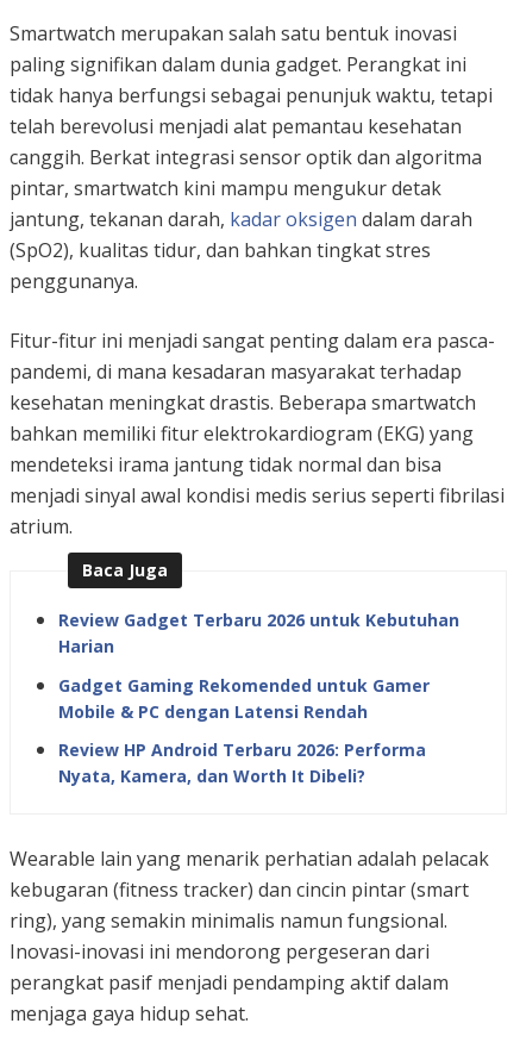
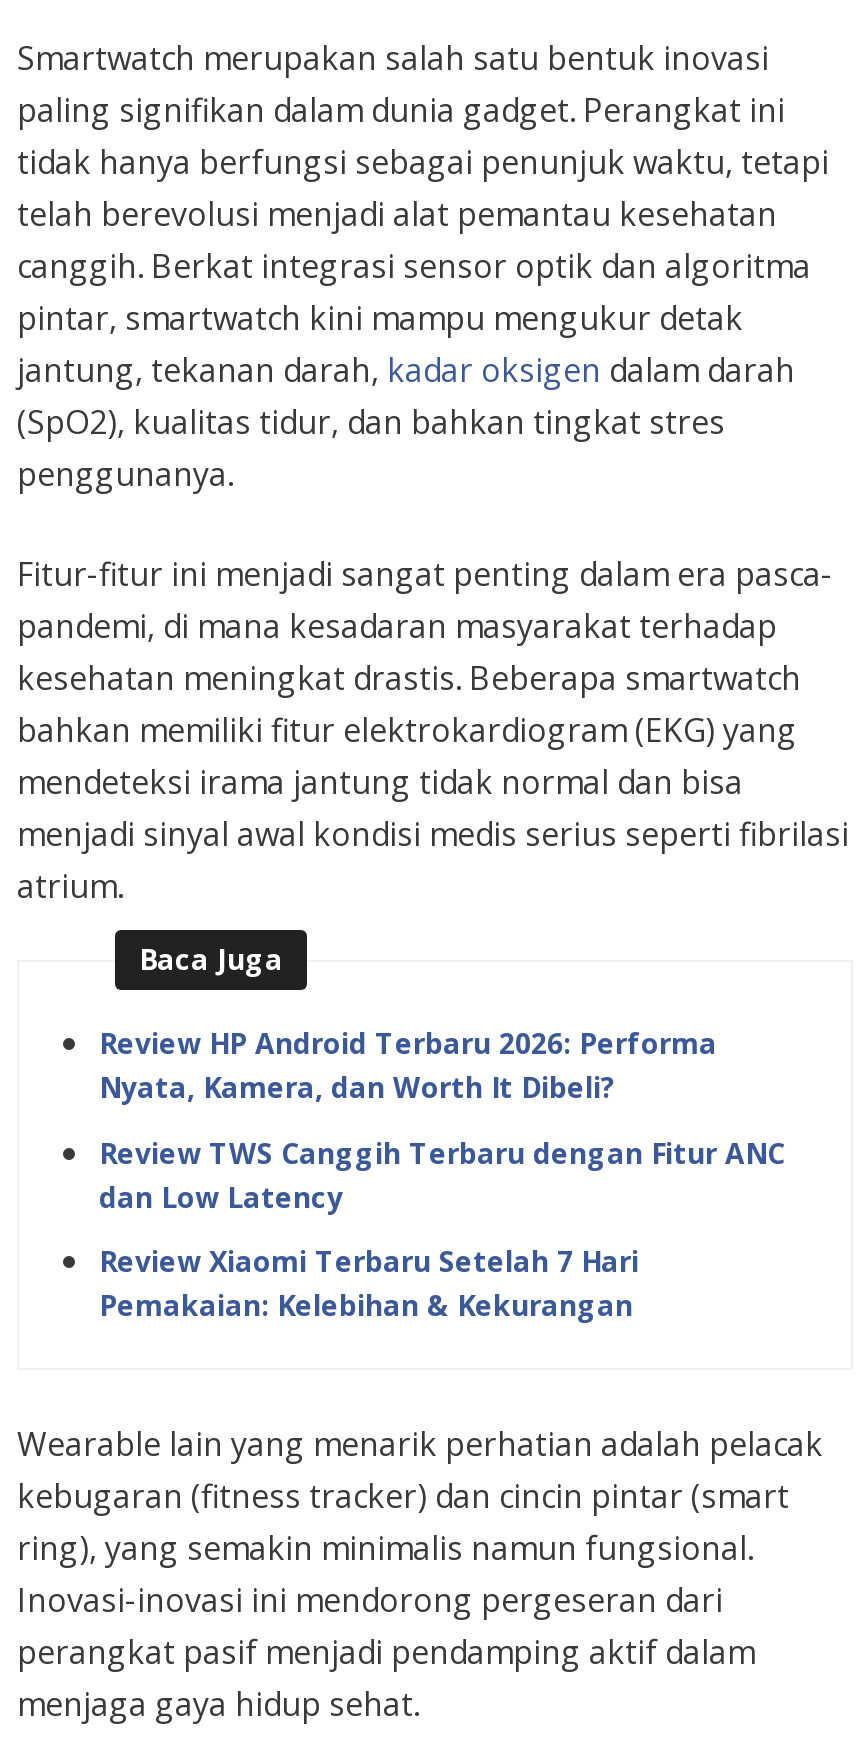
- Review Gadget Terbaru 2026 untuk Kebutuhan
- Harian
- Gadget Gaming Rekomended untuk Gamer
- Mobile & PC dengan Latensi Rendah

moved up: Review HP Android Terbaru 2026: Performa | Nyata, Kamera, dan Worth It Dibeli?

+ Review TWS Canggih Terbaru dengan Fitur ANC
+ dan Low Latency
+ Review Xiaomi Terbaru Setelah 7 Hari
+ Pemakaian: Kelebihan & Kekurangan
